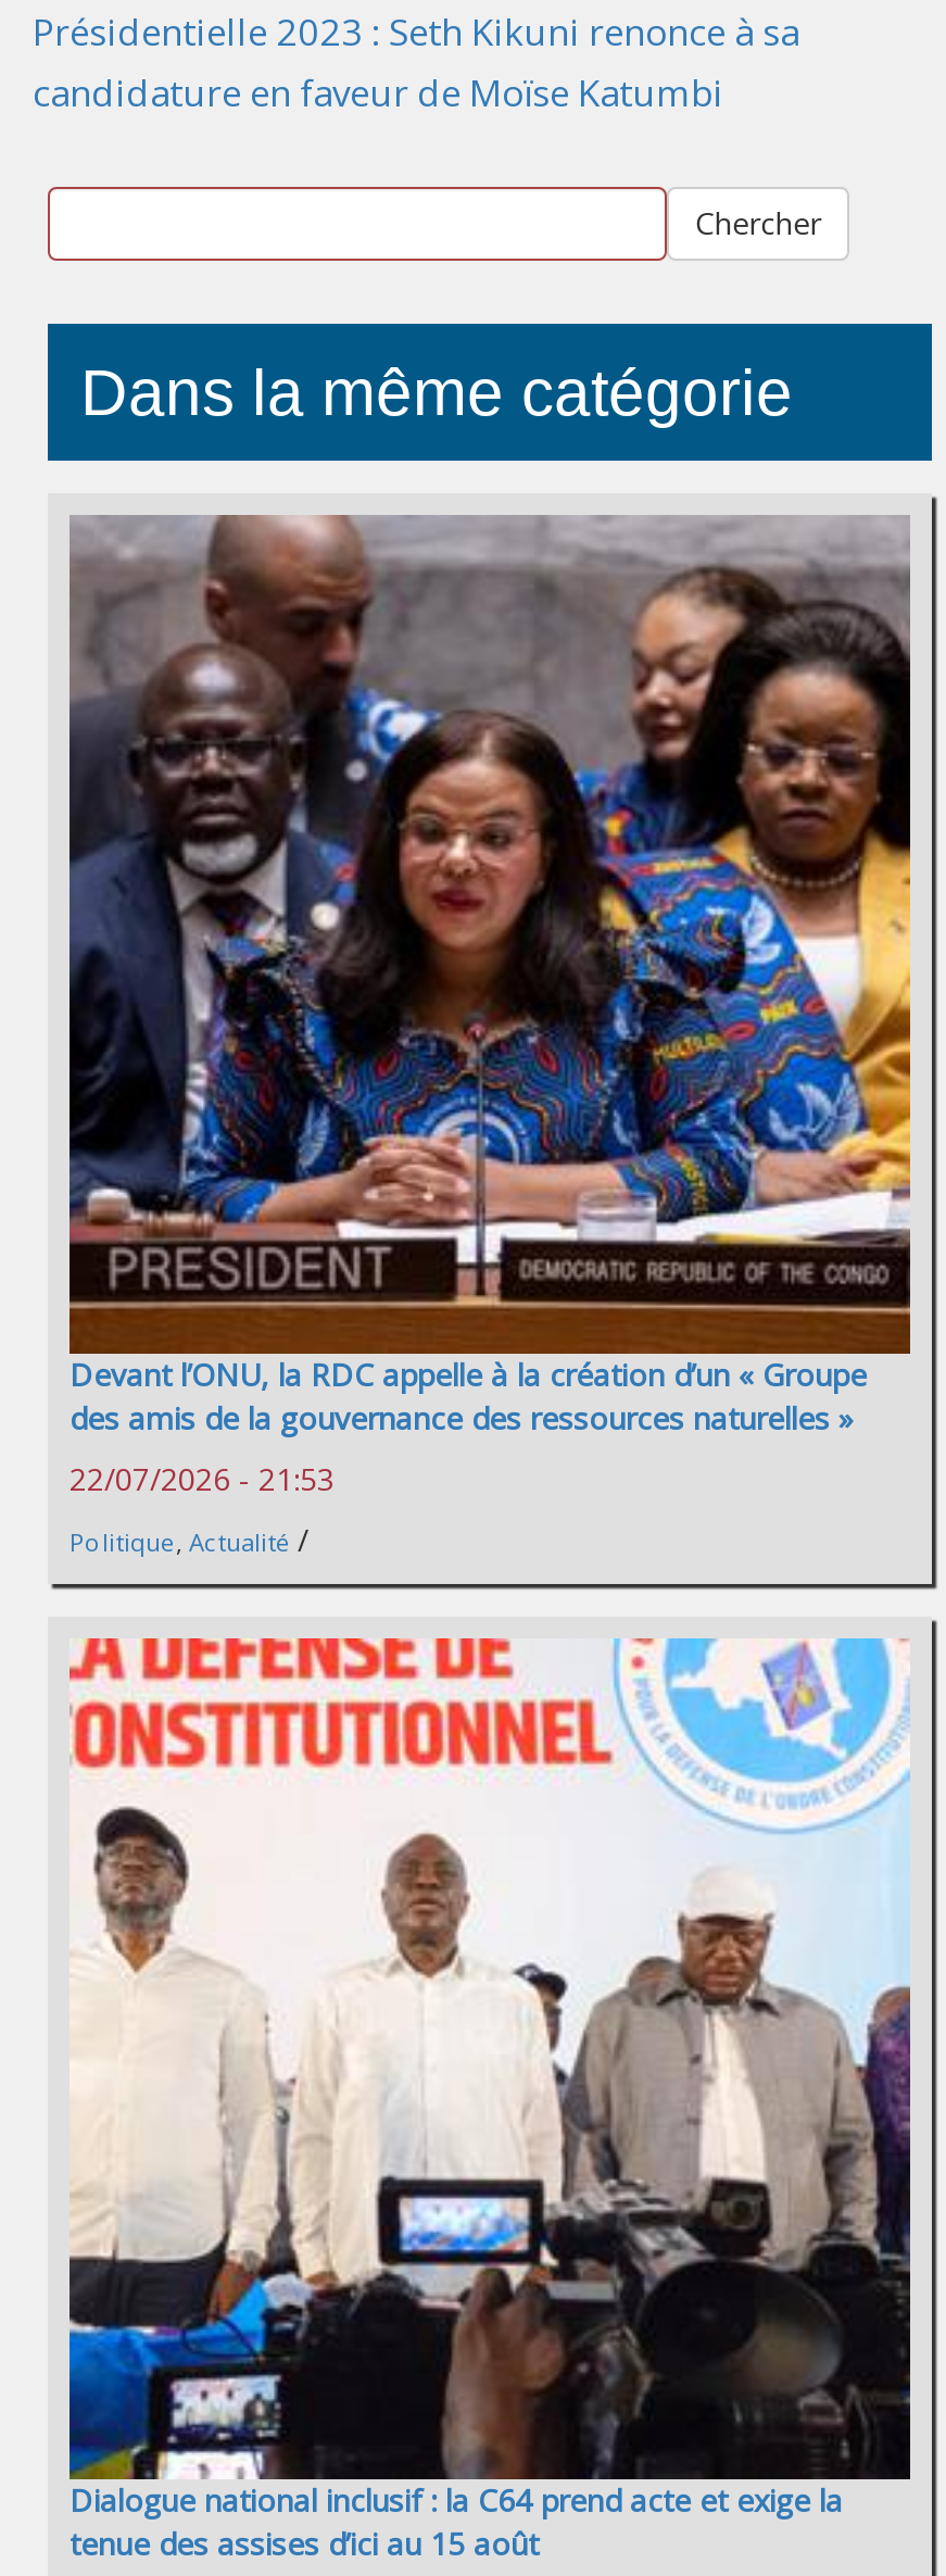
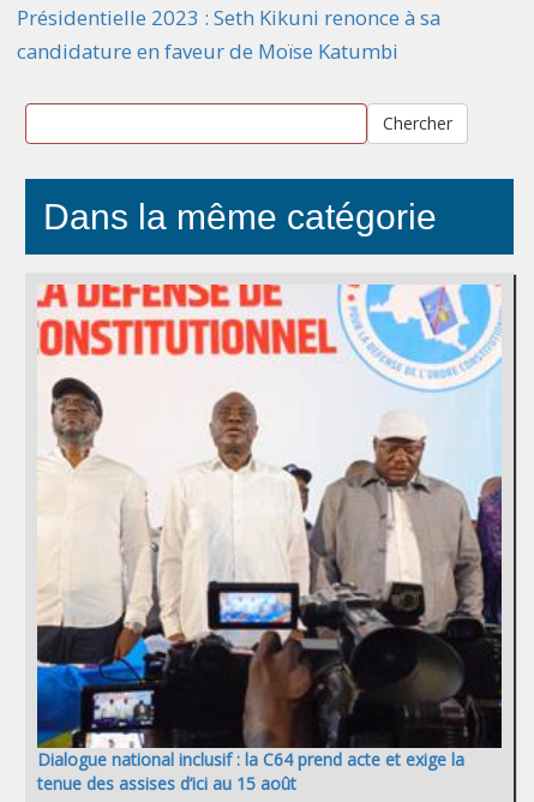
- [image]
- Devant l’ONU, la RDC appelle à la création d’un « Groupe
- des amis de la gouvernance des ressources naturelles »
- 22/07/2026 - 21:53
- Politique, Actualité /
